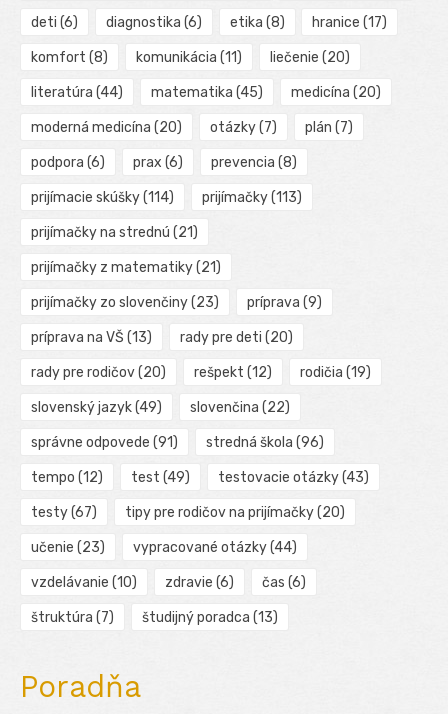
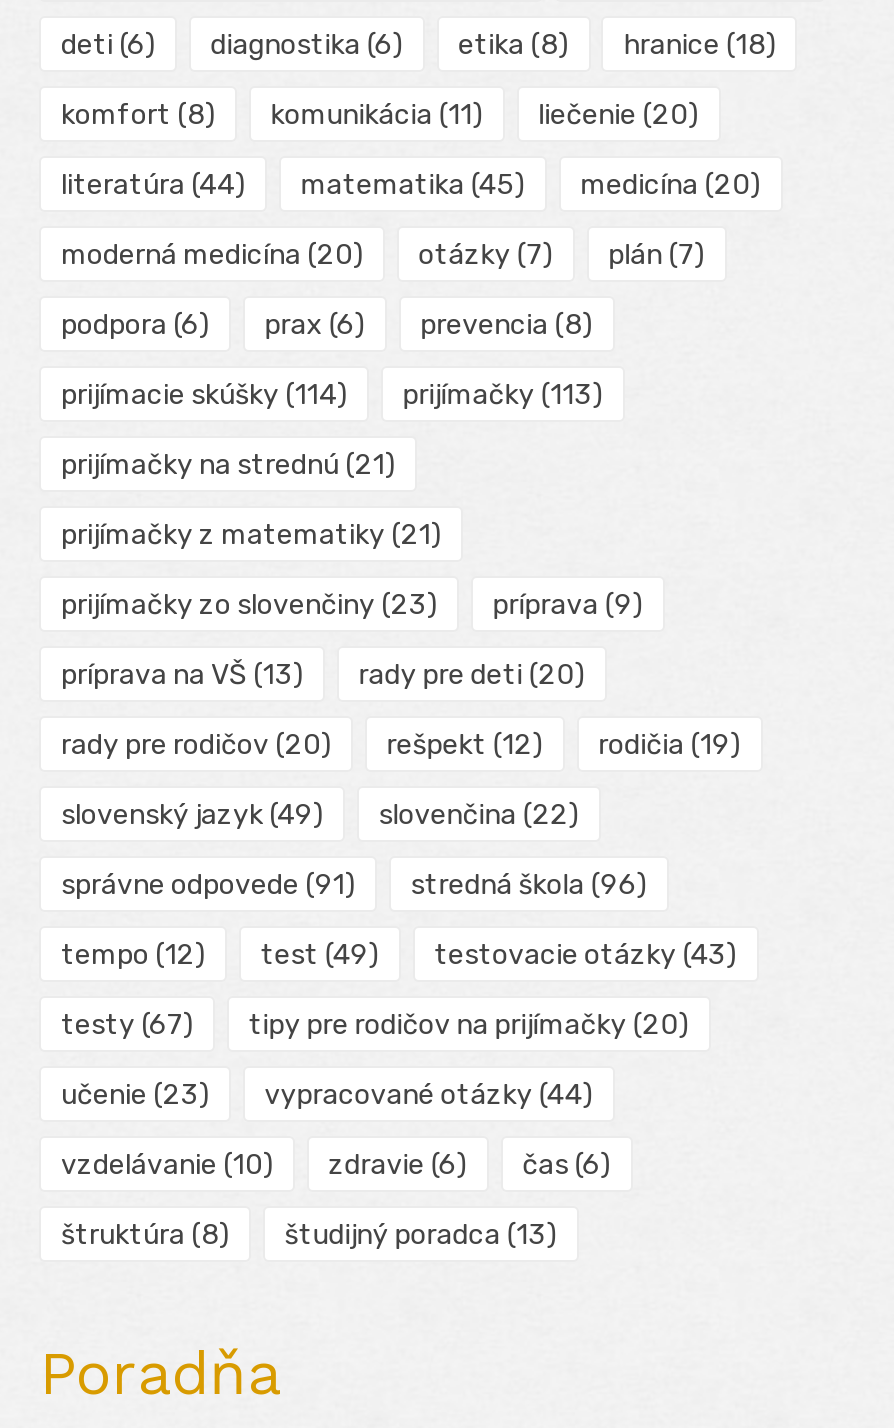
- deti (6) diagnostika (6) etika (8) hranice (17)
+ deti (6) diagnostika (6) etika (8) hranice (18)

- štruktúra (7) študijný poradca (13)
+ štruktúra (8) študijný poradca (13)
